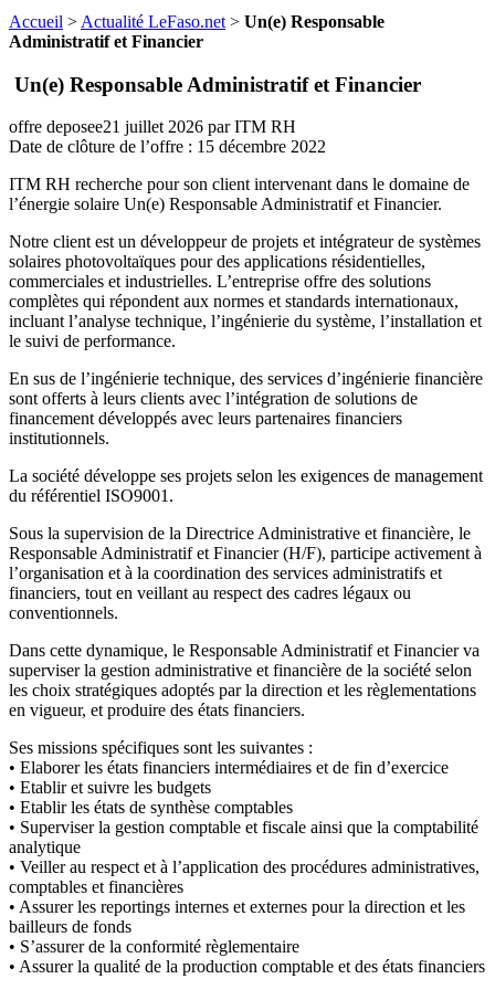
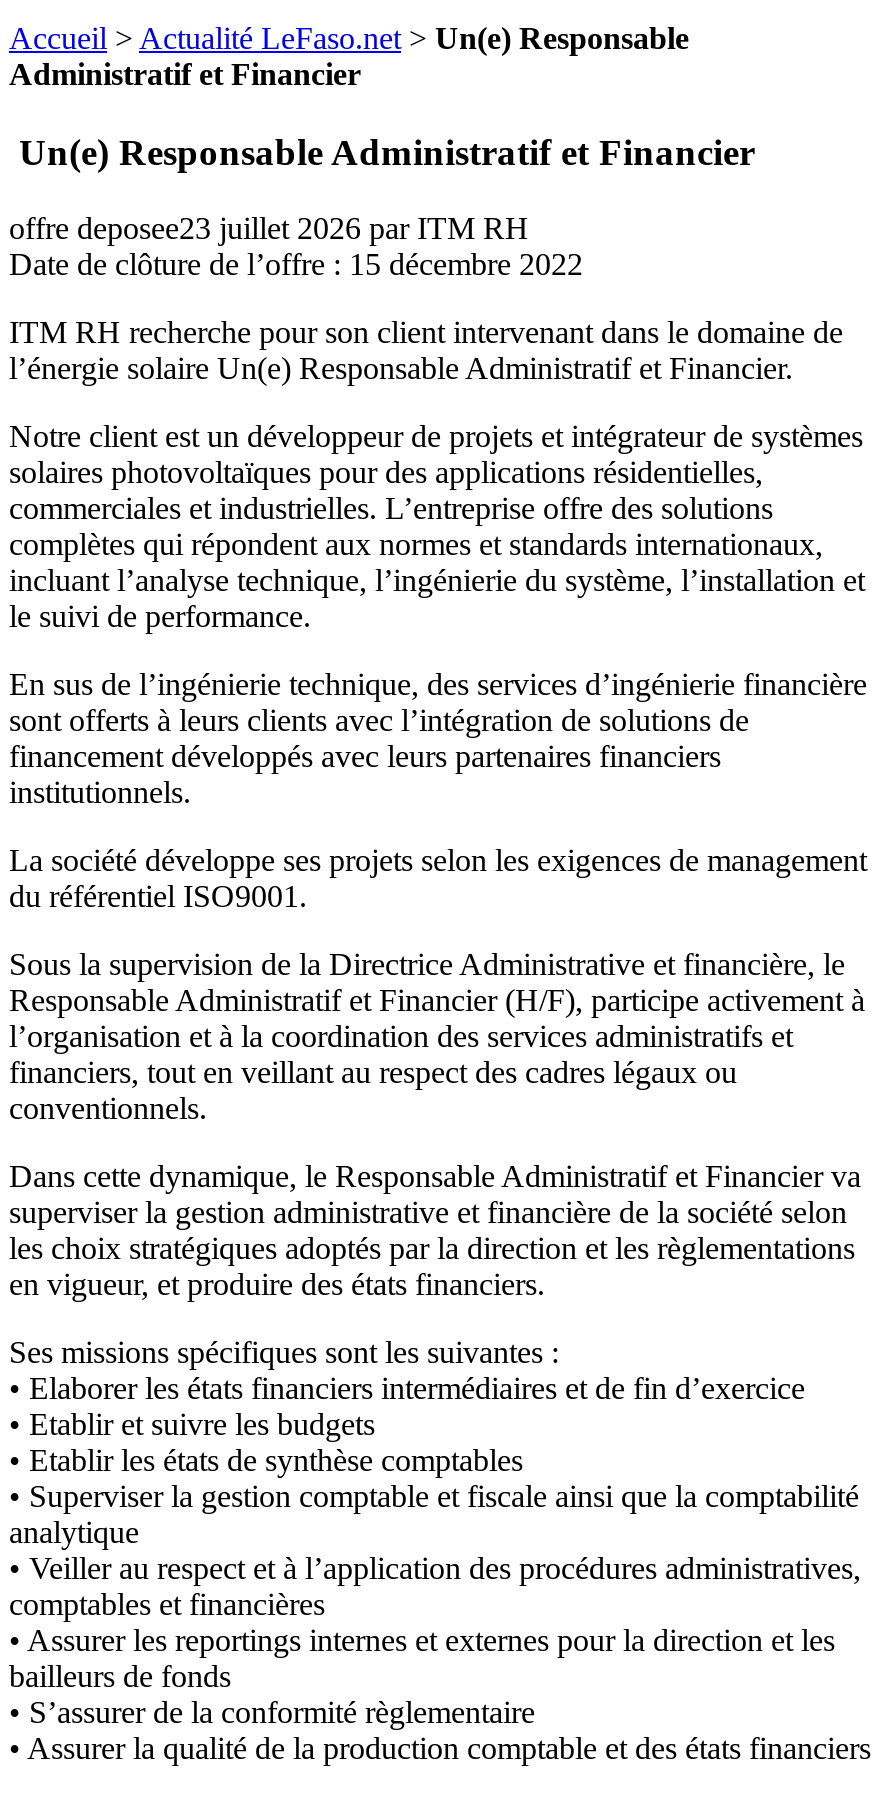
- offre deposee21 juillet 2026 par ITM RH
+ offre deposee23 juillet 2026 par ITM RH
